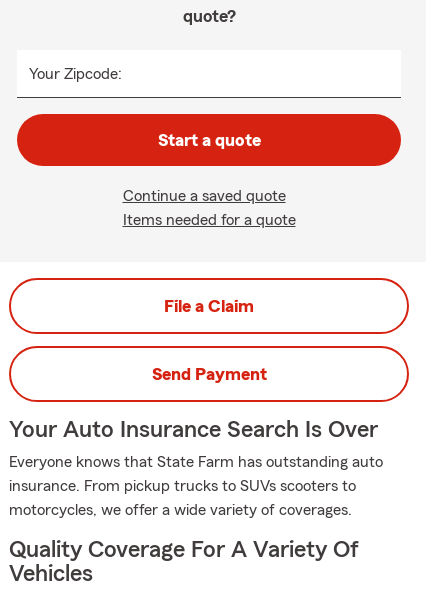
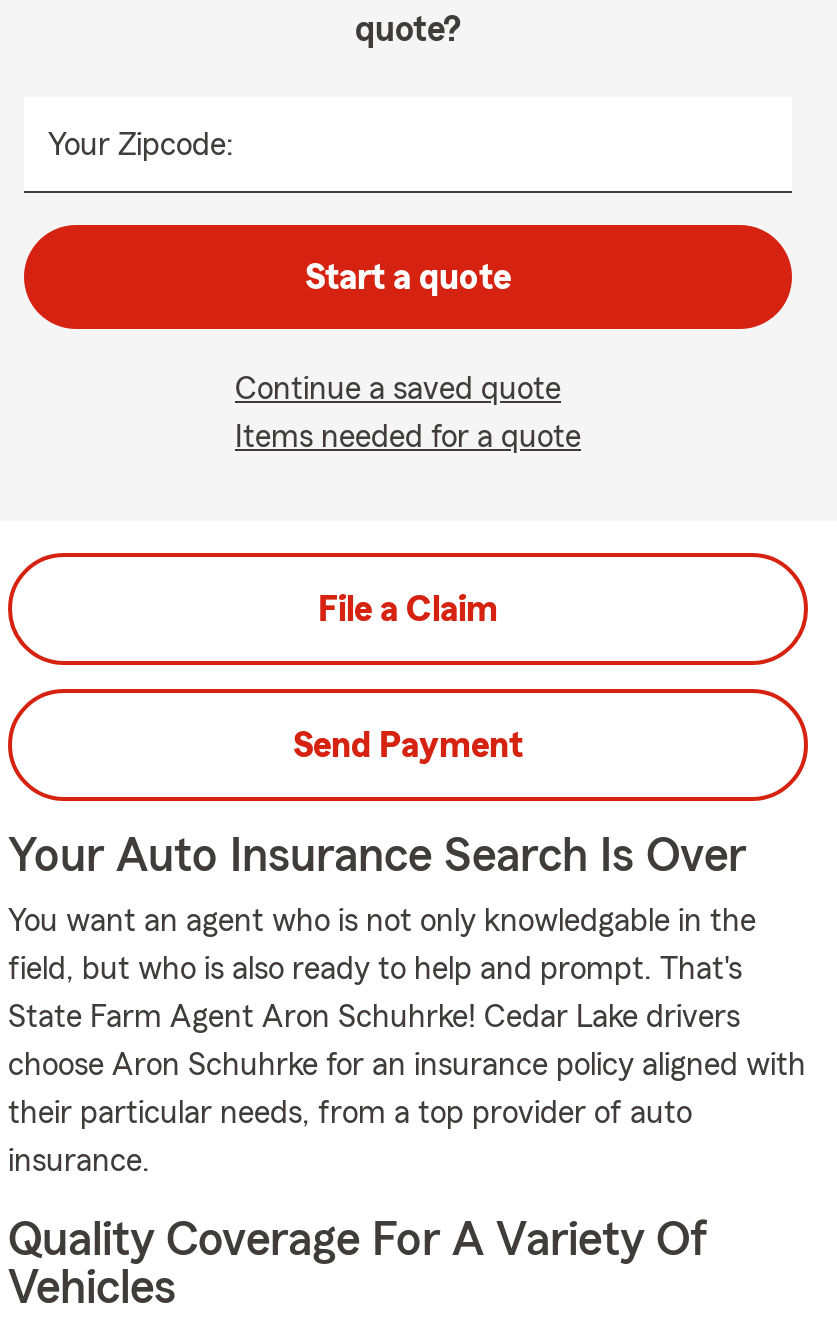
- Everyone knows that State Farm has outstanding auto
- insurance. From pickup trucks to SUVs scooters to
- motorcycles, we offer a wide variety of coverages.
+ You want an agent who is not only knowledgable in the
+ field, but who is also ready to help and prompt. That's
+ State Farm Agent Aron Schuhrke! Cedar Lake drivers
+ choose Aron Schuhrke for an insurance policy aligned with
+ their particular needs, from a top provider of auto
+ insurance.
